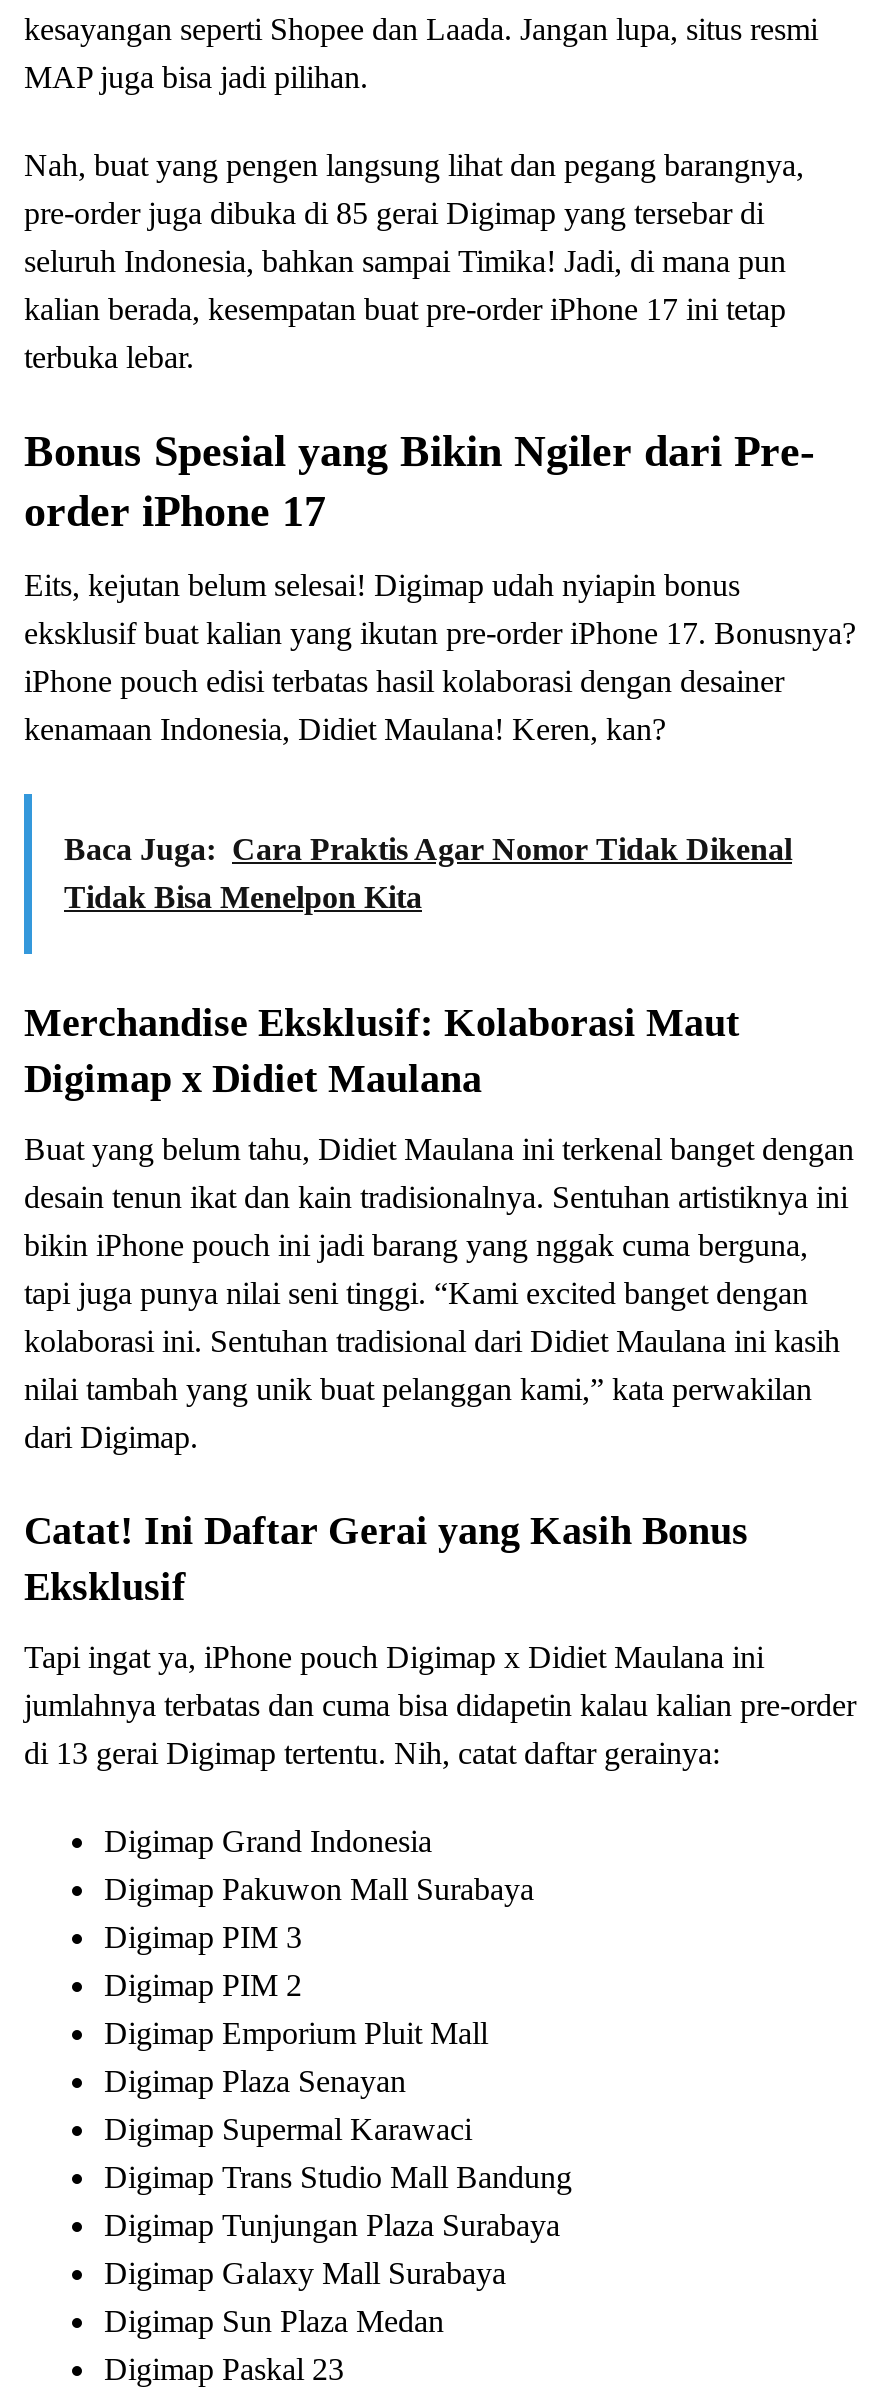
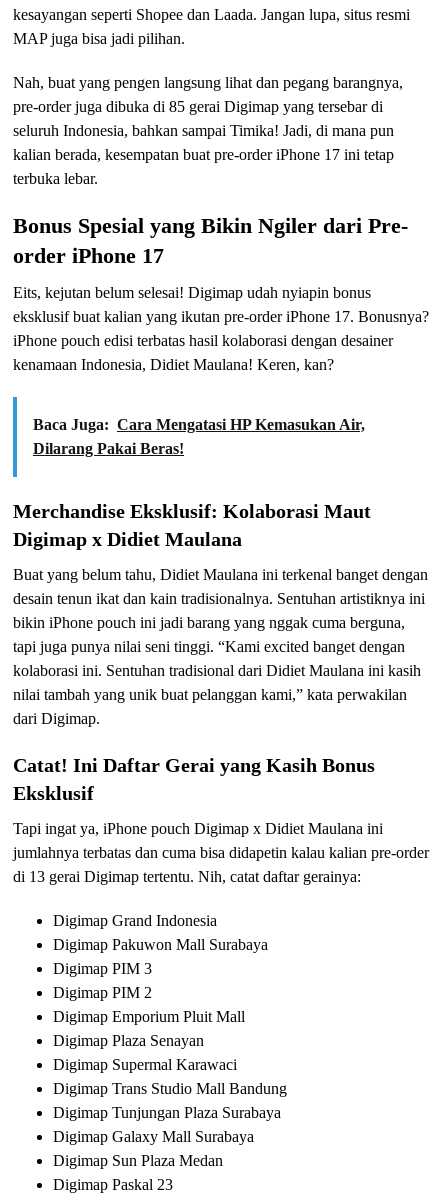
- Baca Juga: Cara Praktis Agar Nomor Tidak Dikenal
- Tidak Bisa Menelpon Kita
+ Baca Juga: Cara Mengatasi HP Kemasukan Air,
+ Dilarang Pakai Beras!
